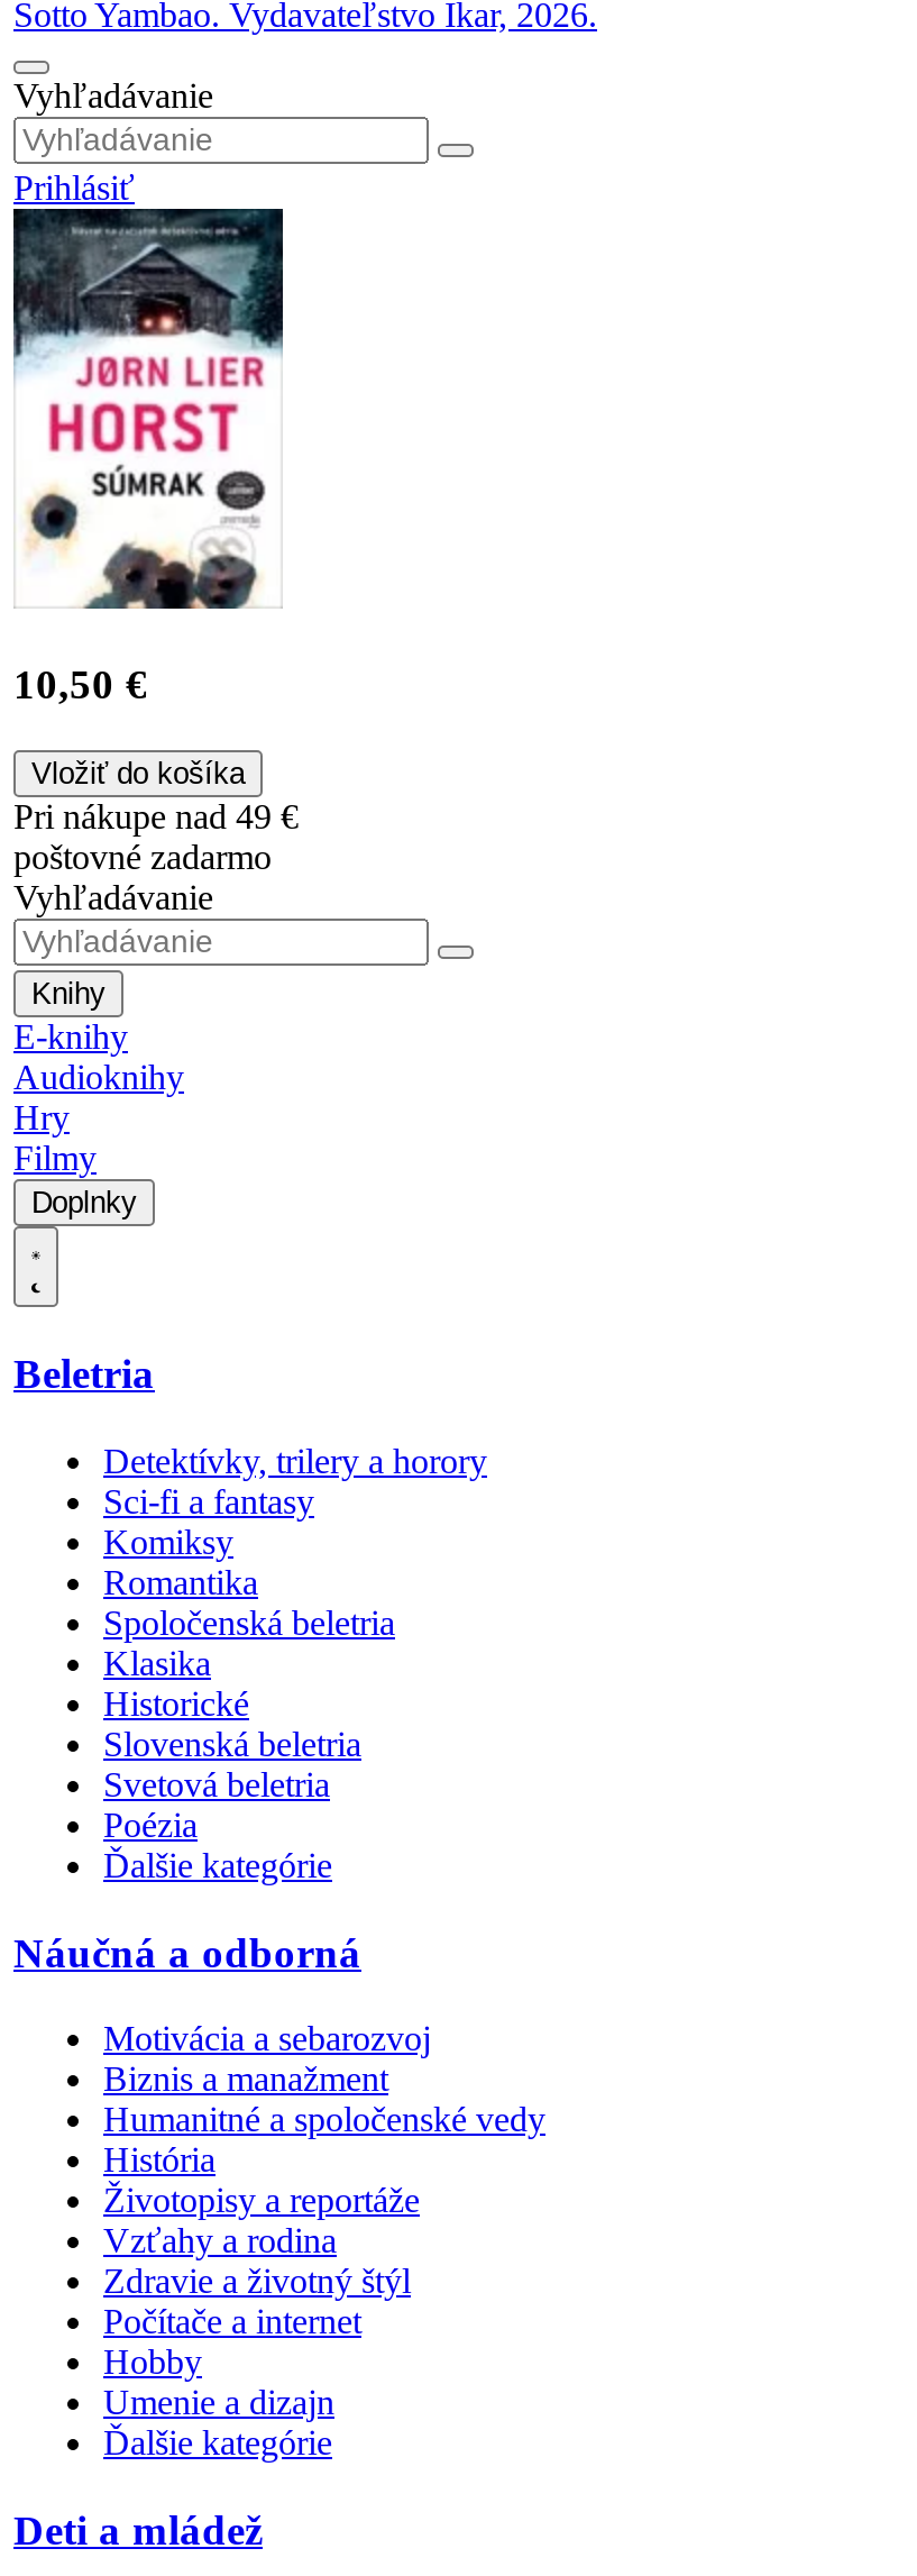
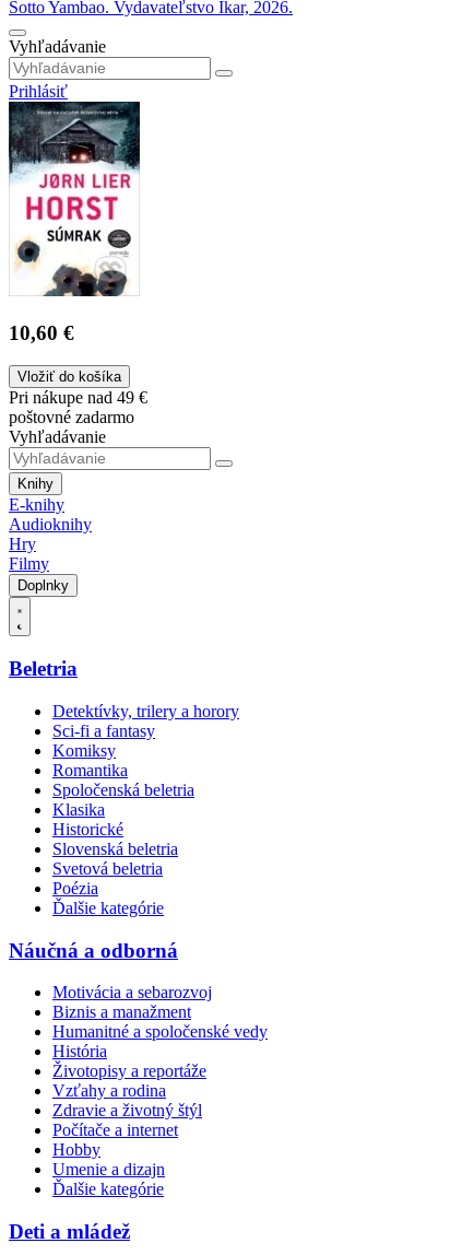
- 10,50 €
+ 10,60 €
